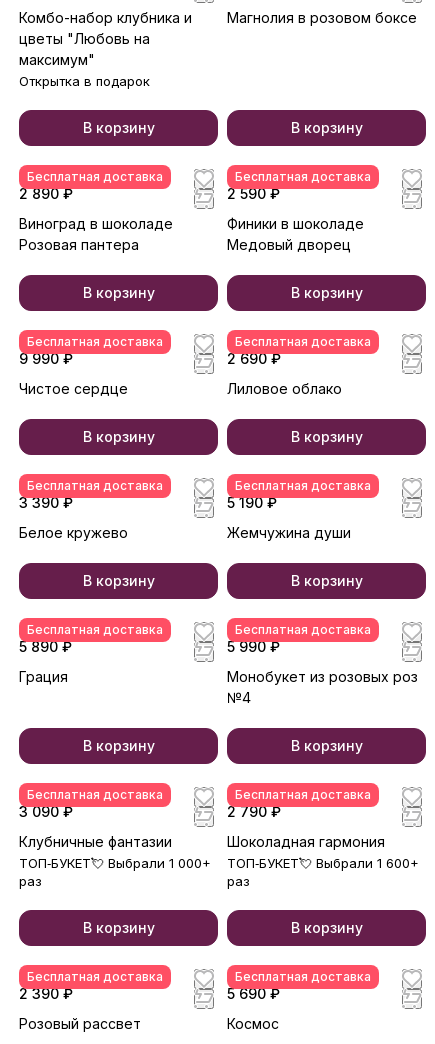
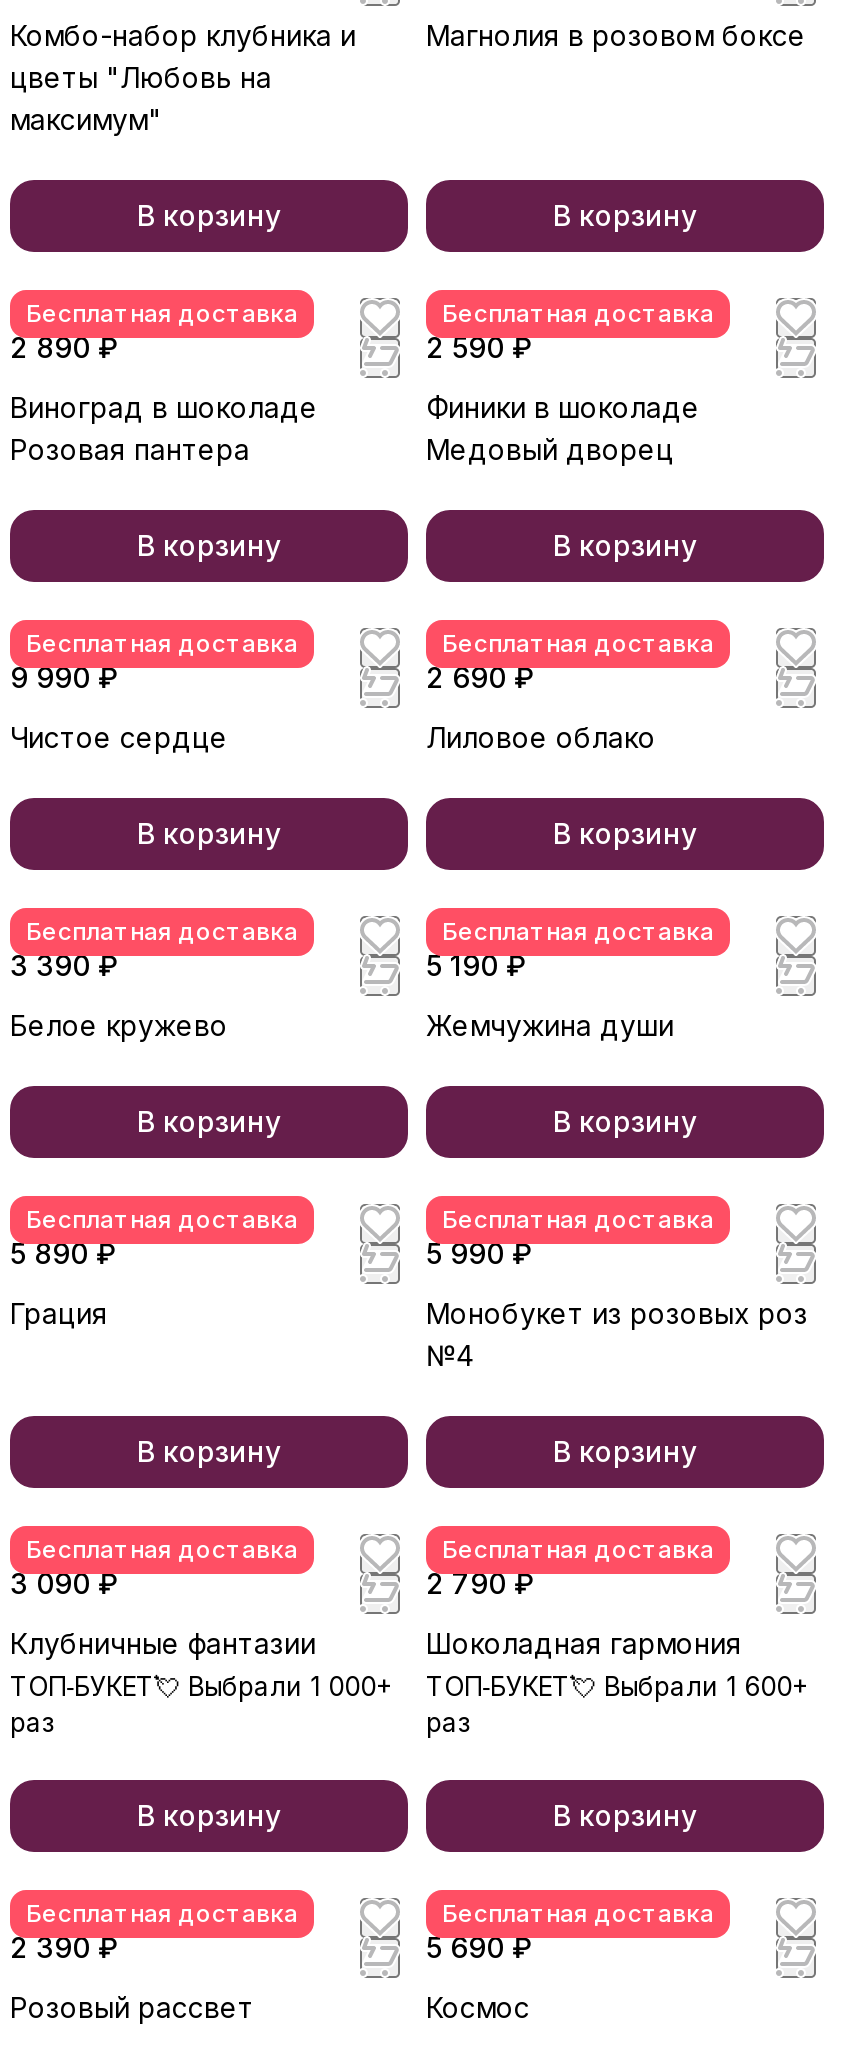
- Открытка в подарок
